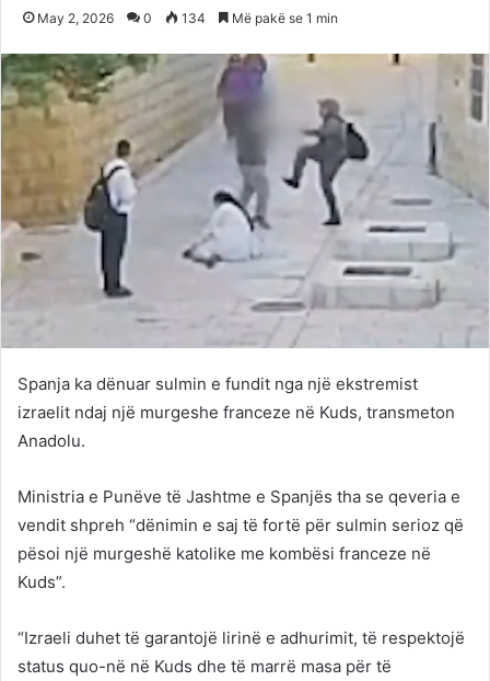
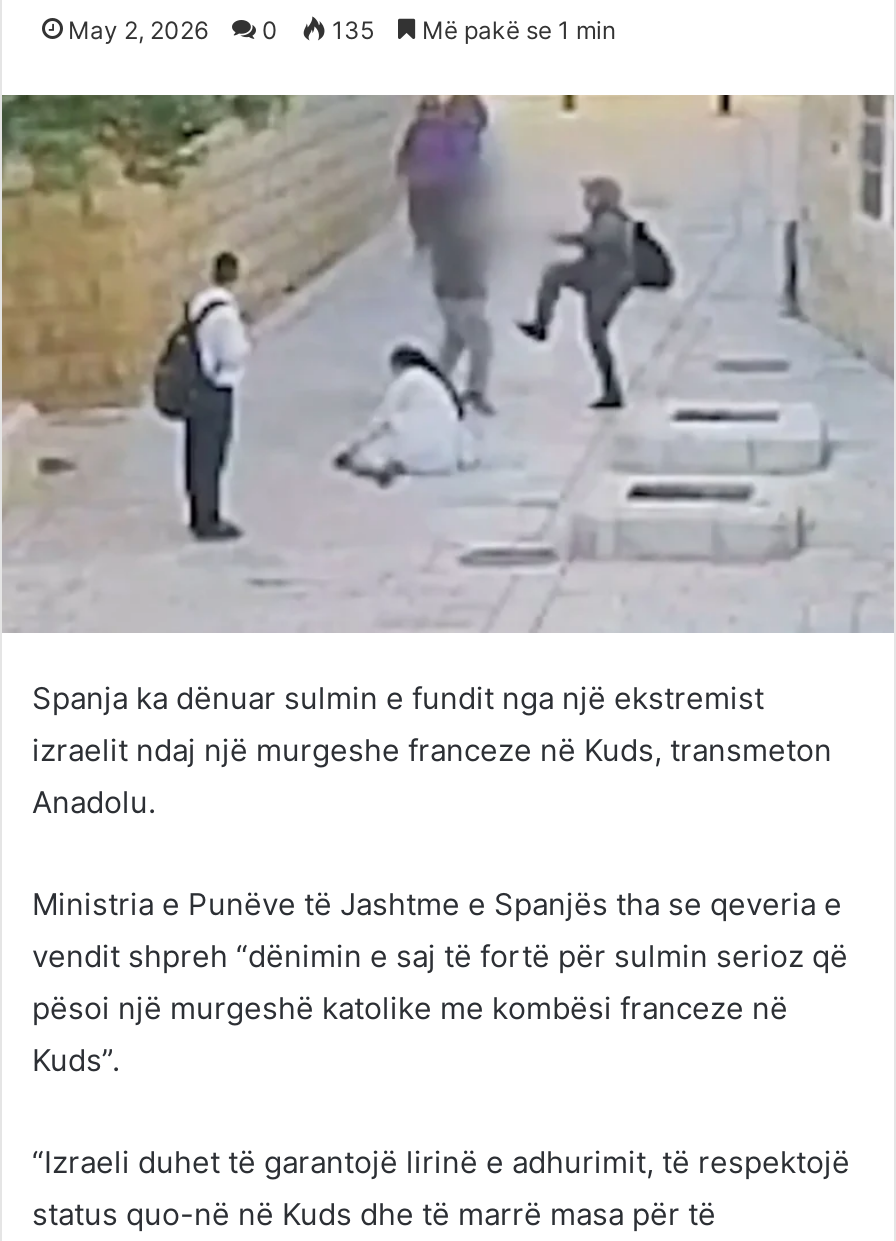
- May 2, 2026 0 134 Më pakë se 1 min
+ May 2, 2026 0 135 Më pakë se 1 min
